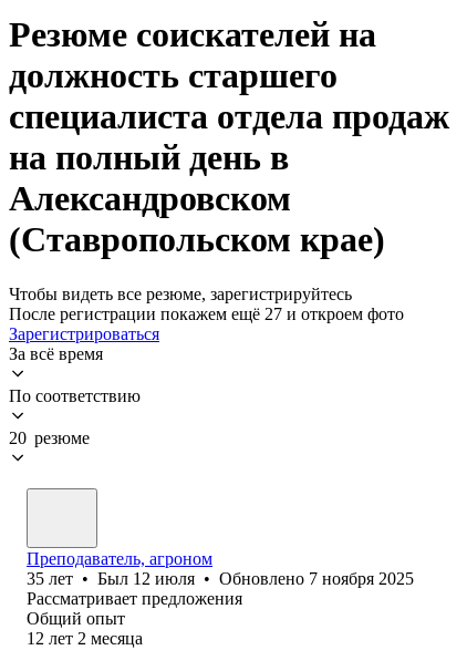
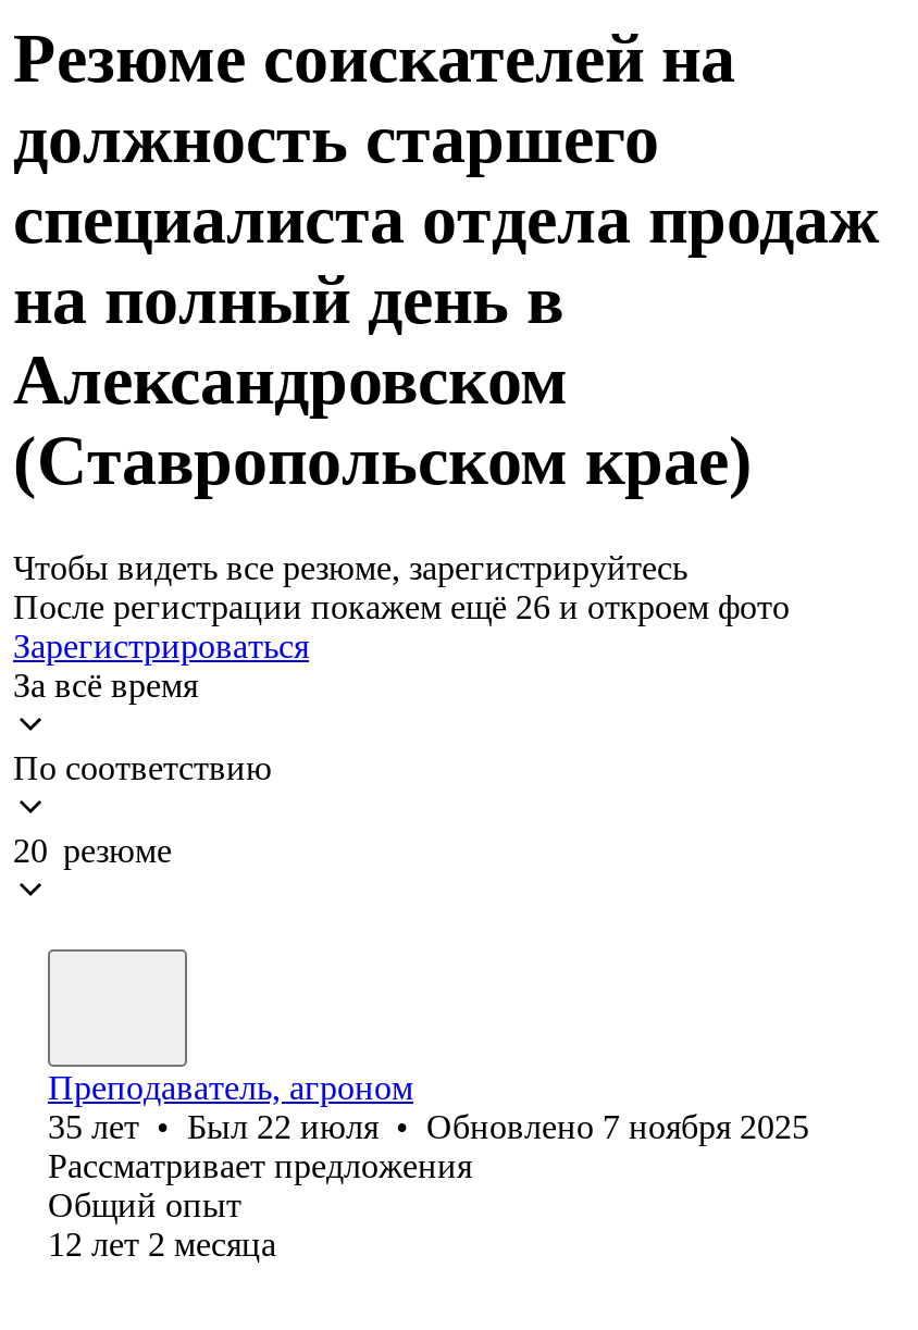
- После регистрации покажем ещё 27 и откроем фото
+ После регистрации покажем ещё 26 и откроем фото

- 35 лет • Был 12 июля • Обновлено 7 ноября 2025
+ 35 лет • Был 22 июля • Обновлено 7 ноября 2025
